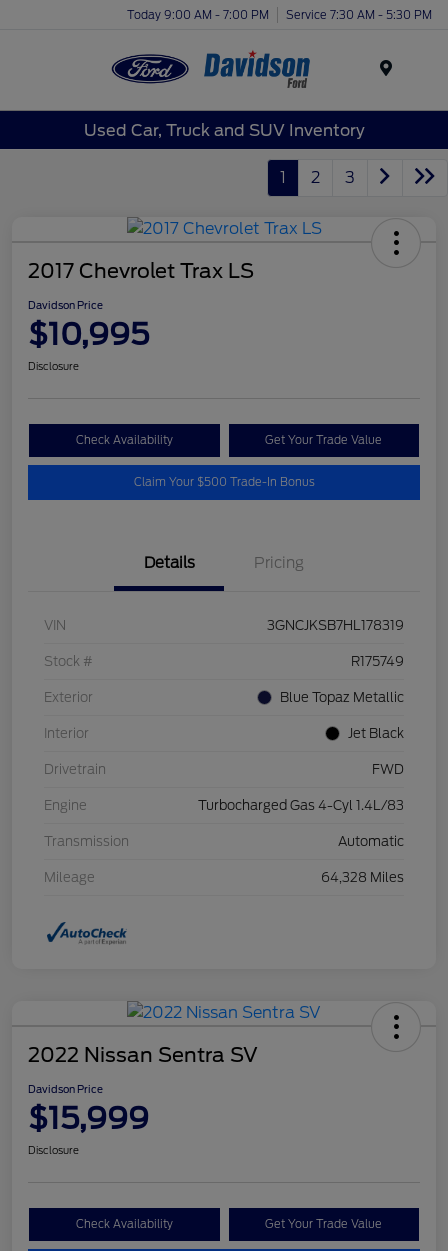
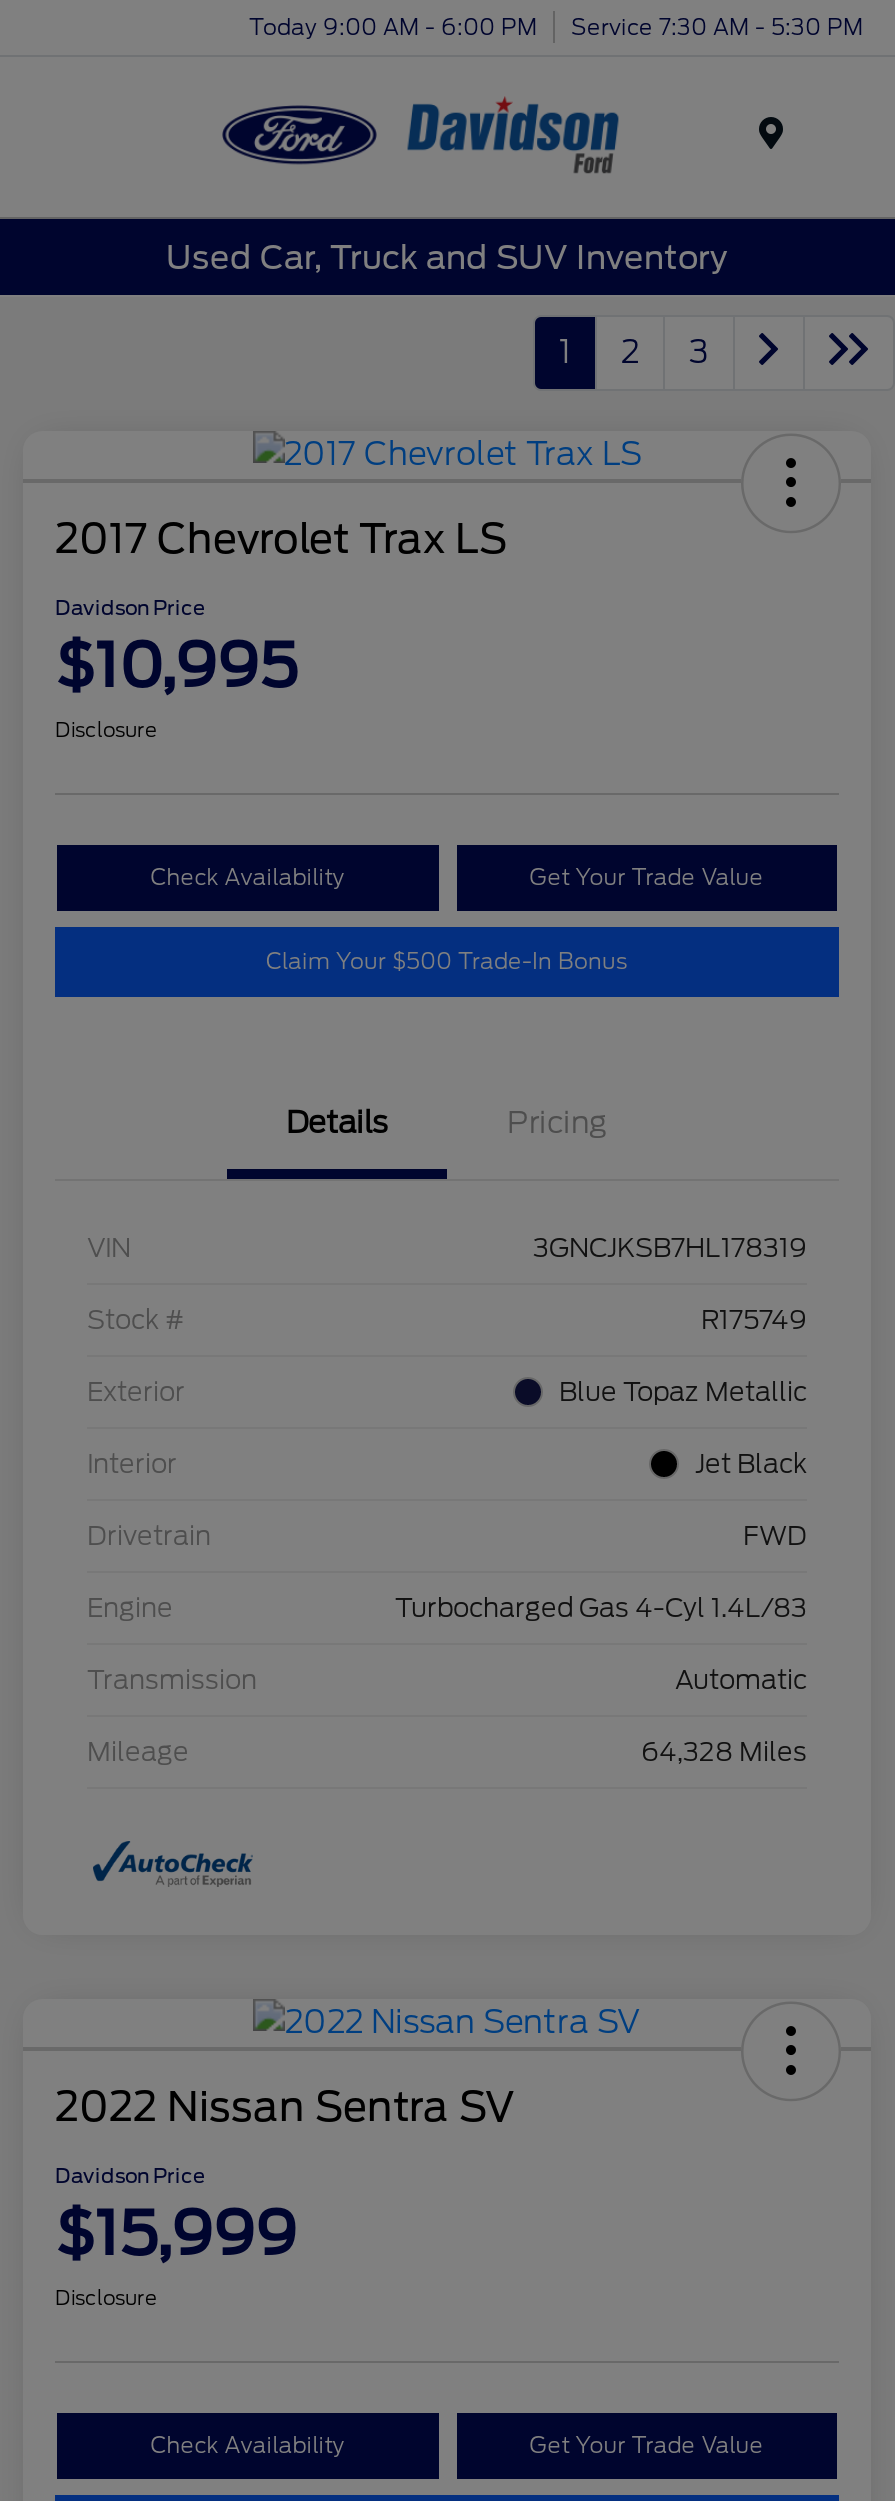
- Today 9:00 AM - 7:00 PM Service 7:30 AM - 5:30 PM
+ Today 9:00 AM - 6:00 PM Service 7:30 AM - 5:30 PM
